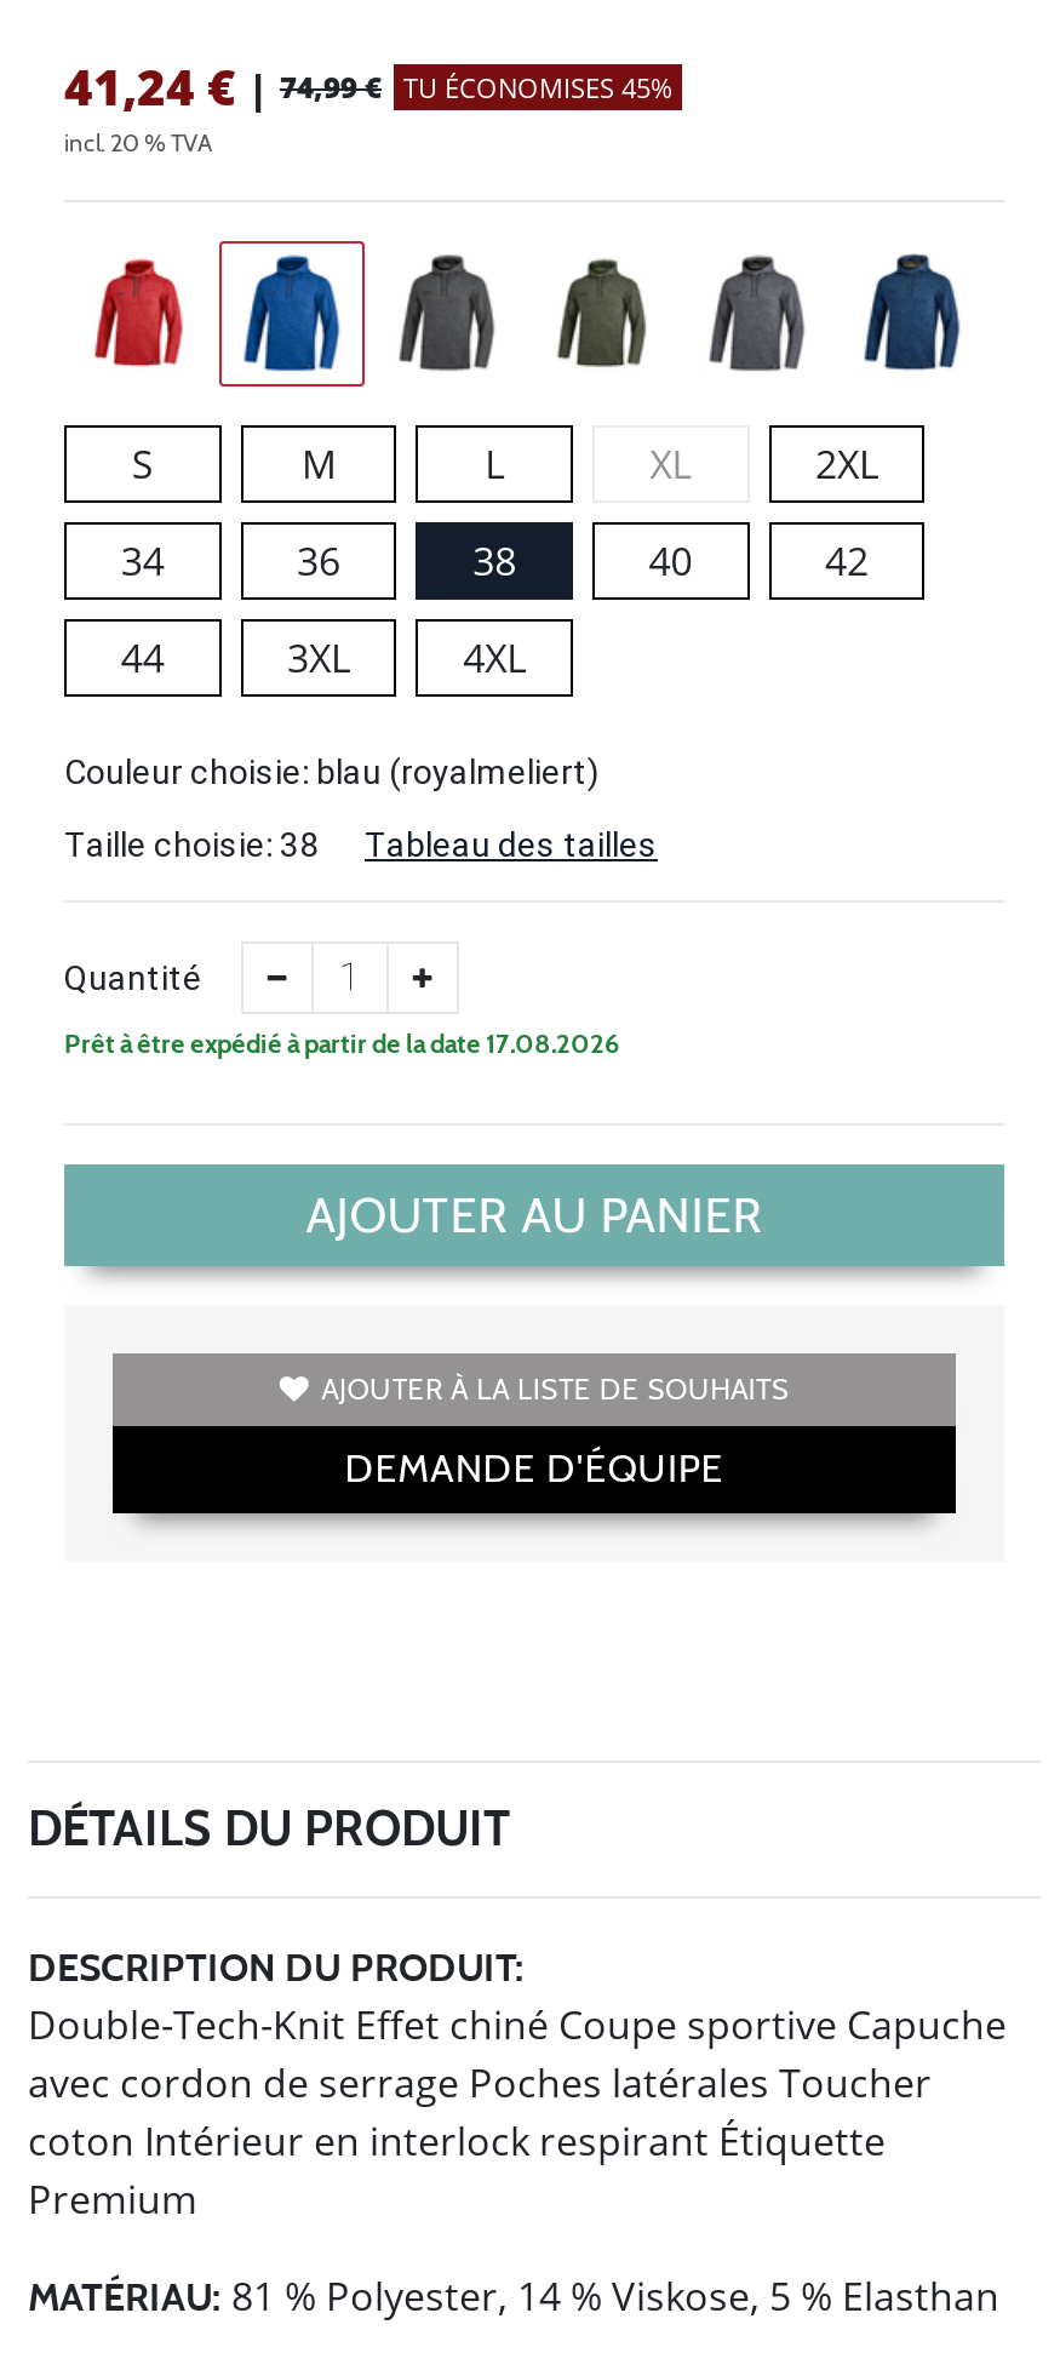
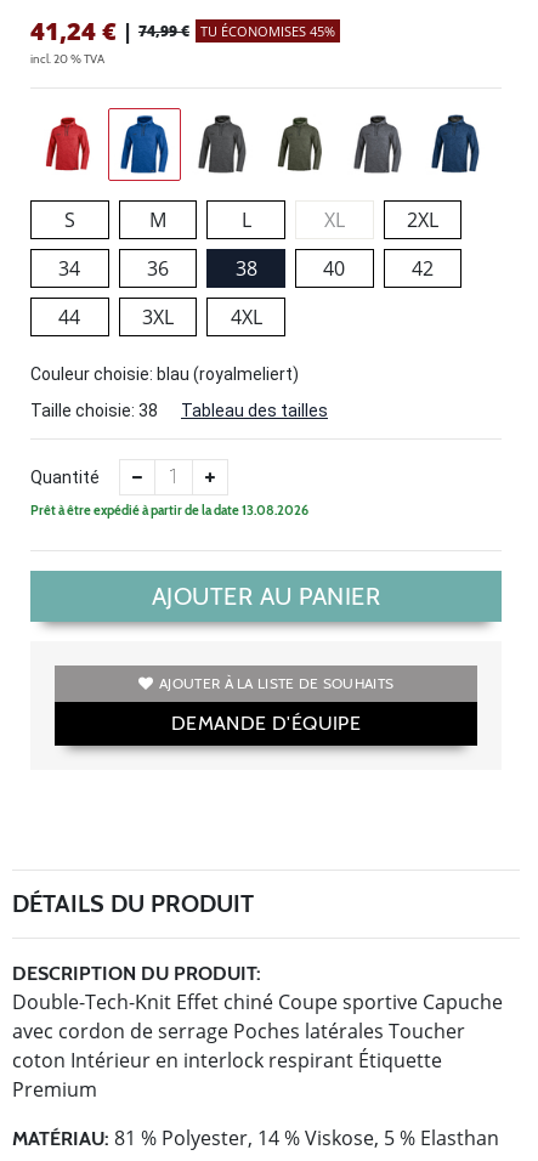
- Prêt à être expédié à partir de la date 17.08.2026
+ Prêt à être expédié à partir de la date 13.08.2026
